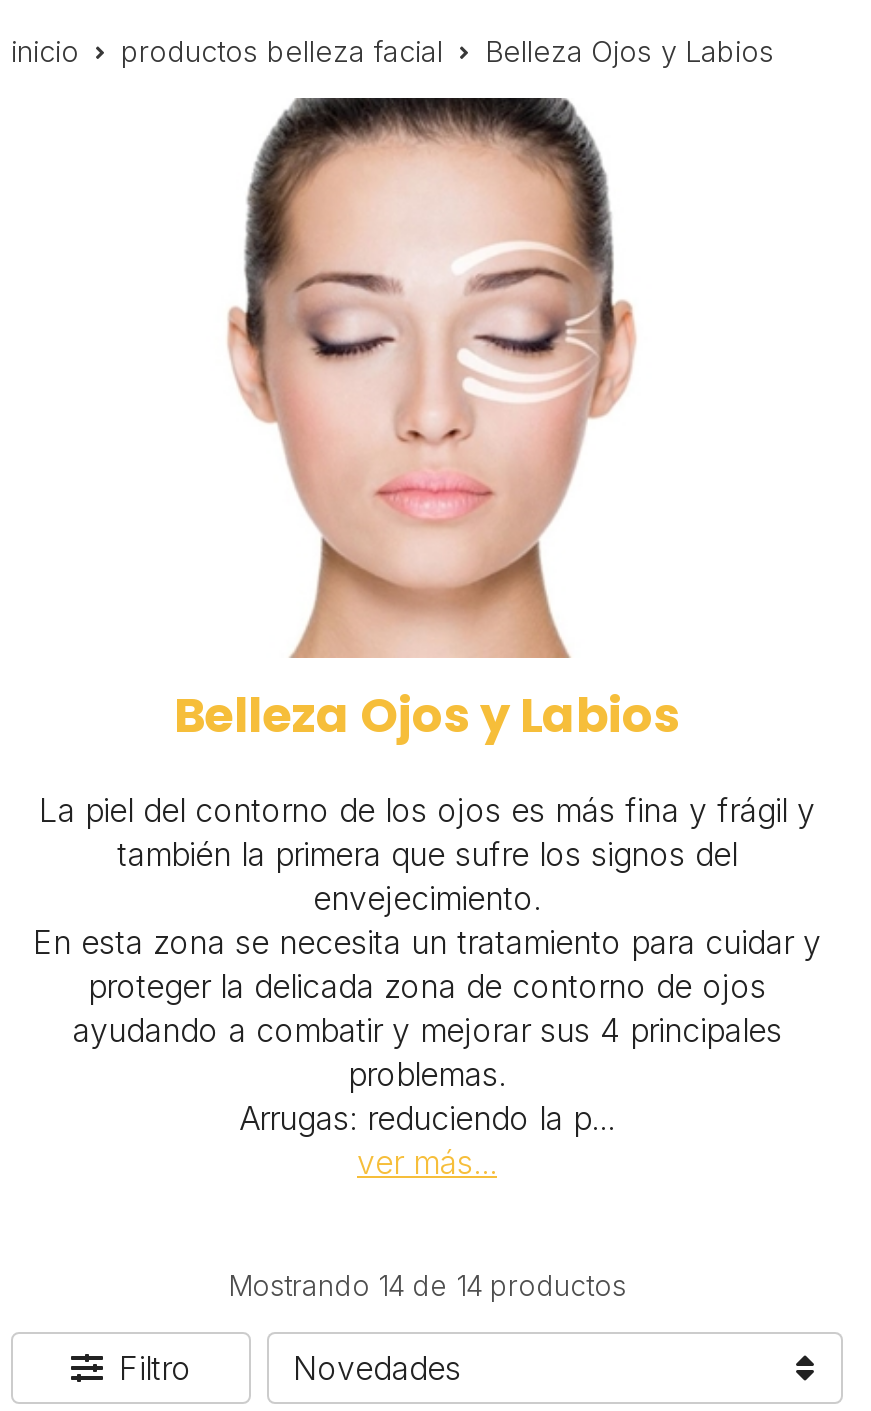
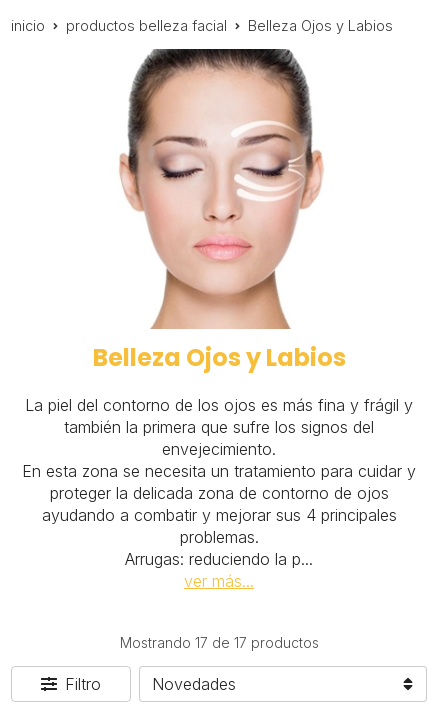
- Mostrando 14 de 14 productos
+ Mostrando 17 de 17 productos
